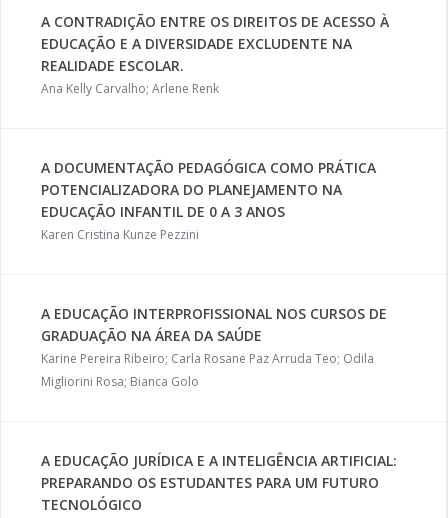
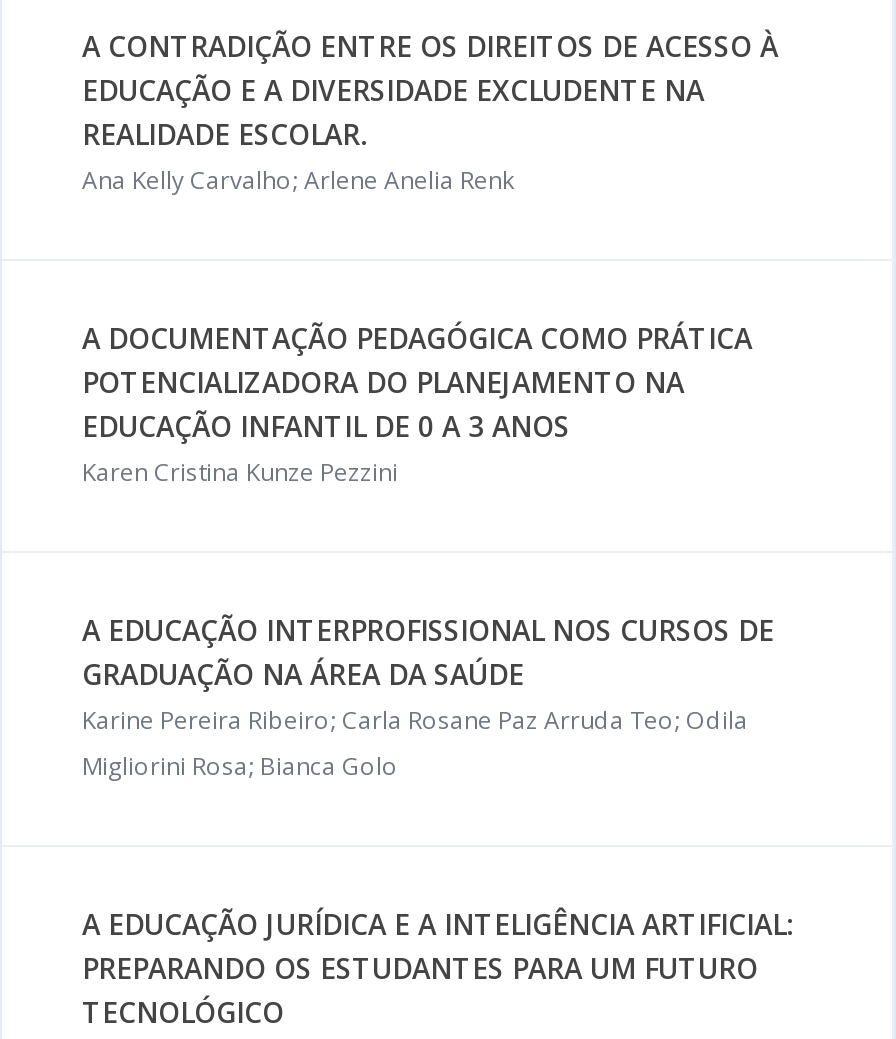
- Ana Kelly Carvalho; Arlene Renk
+ Ana Kelly Carvalho; Arlene Anelia Renk
